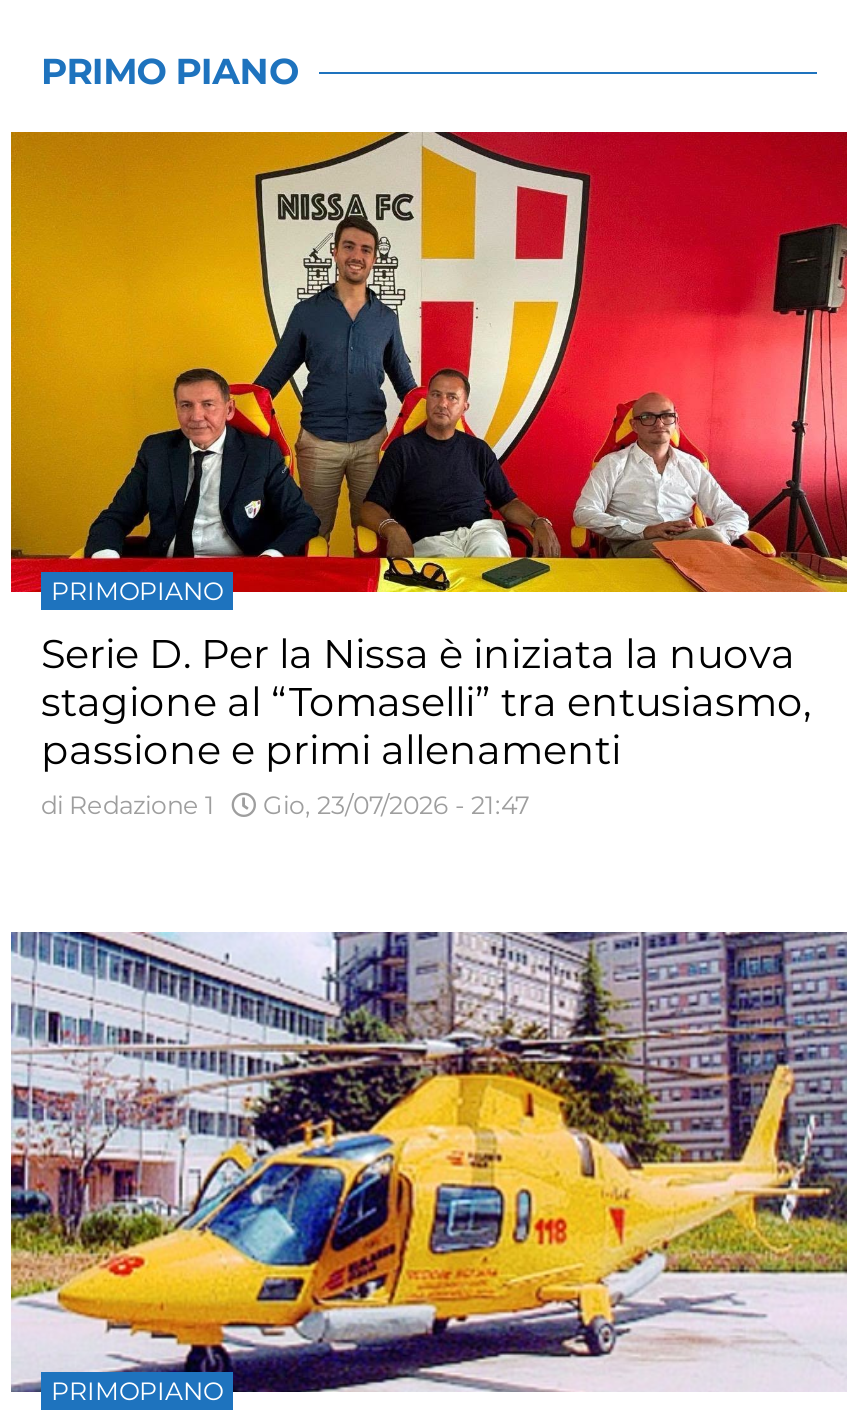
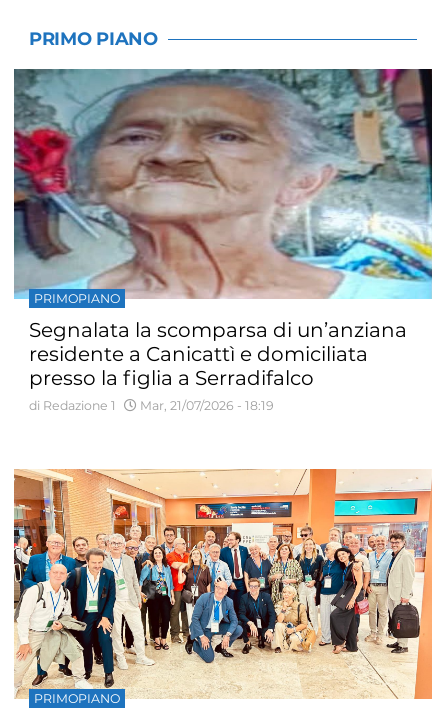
- [image]
- Serie D. Per la Nissa è iniziata la nuova
- stagione al “Tomaselli” tra entusiasmo,
- passione e primi allenamenti
+ [image]
+ Segnalata la scomparsa di un’anziana
+ residente a Canicattì e domiciliata
+ presso la figlia a Serradifalco

- di Redazione 1 Gio, 23/07/2026 - 21:47
+ di Redazione 1 Mar, 21/07/2026 - 18:19

- [image]
+ [image]
